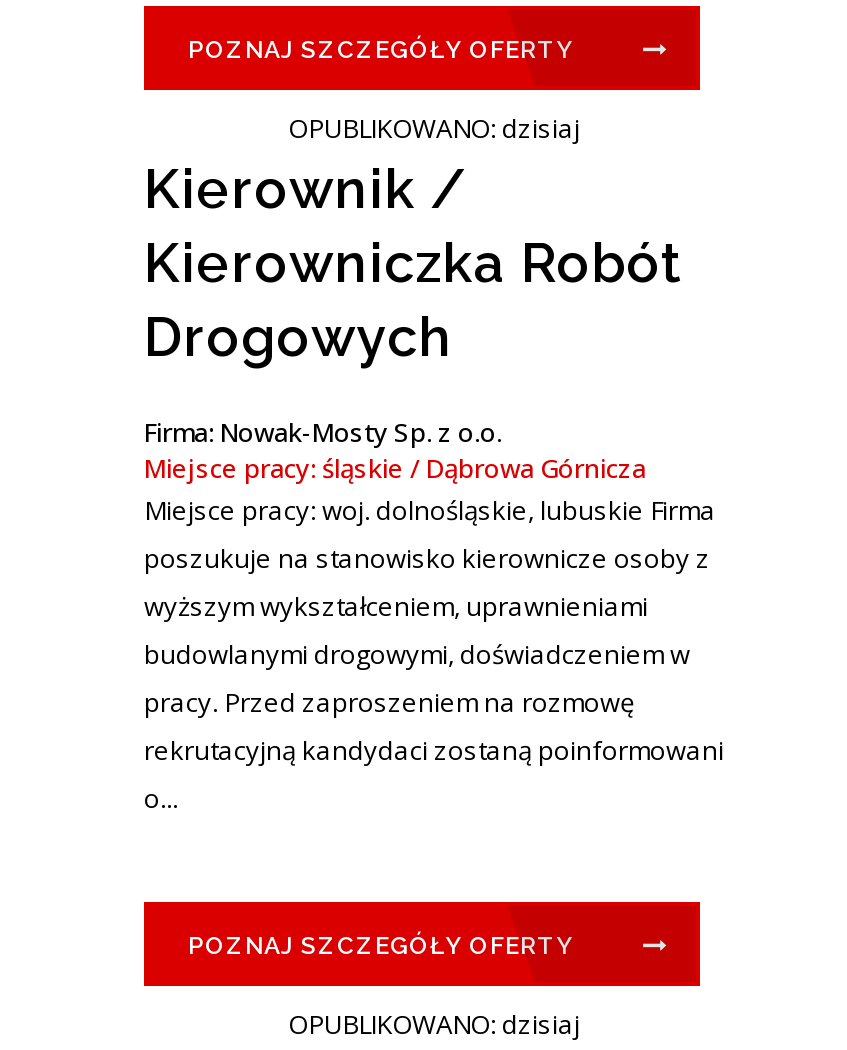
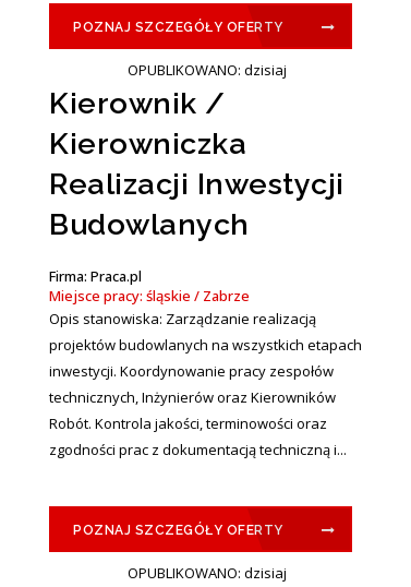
- Kierowniczka Robót
- Drogowych
+ Kierowniczka
+ Realizacji Inwestycji
+ Budowlanych

- Firma: Nowak-Mosty Sp. z o.o.
- Miejsce pracy: śląskie / Dąbrowa Górnicza
- Miejsce pracy: woj. dolnośląskie, lubuskie Firma
- poszukuje na stanowisko kierownicze osoby z
- wyższym wykształceniem, uprawnieniami
- budowlanymi drogowymi, doświadczeniem w
- pracy. Przed zaproszeniem na rozmowę
- rekrutacyjną kandydaci zostaną poinformowani
- o...
+ Firma: Praca.pl
+ Miejsce pracy: śląskie / Zabrze
+ Opis stanowiska: Zarządzanie realizacją
+ projektów budowlanych na wszystkich etapach
+ inwestycji. Koordynowanie pracy zespołów
+ technicznych, Inżynierów oraz Kierowników
+ Robót. Kontrola jakości, terminowości oraz
+ zgodności prac z dokumentacją techniczną i...
